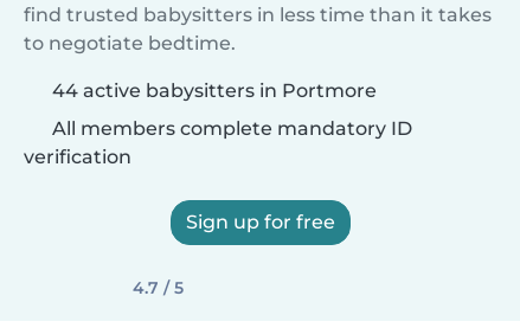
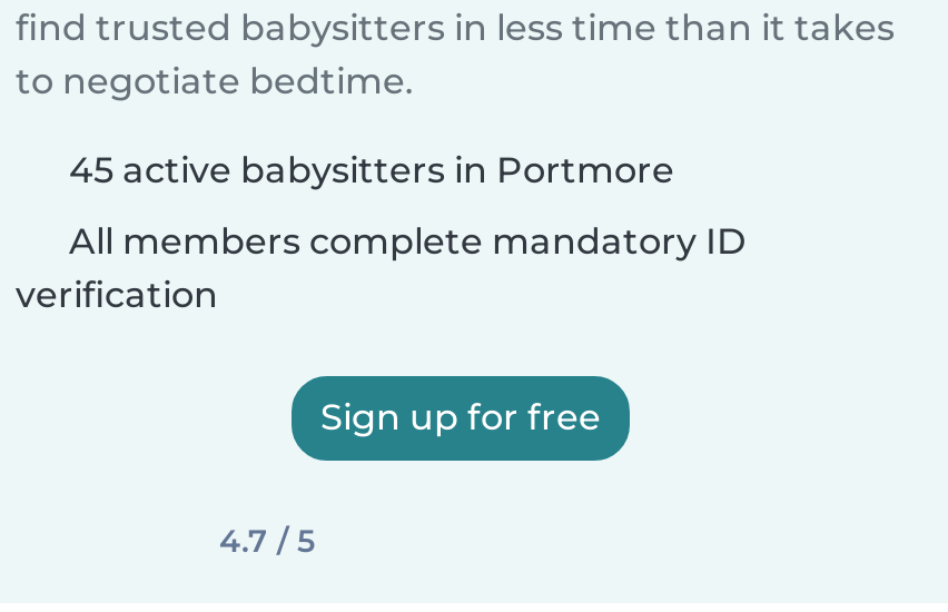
- 44 active babysitters in Portmore
+ 45 active babysitters in Portmore
